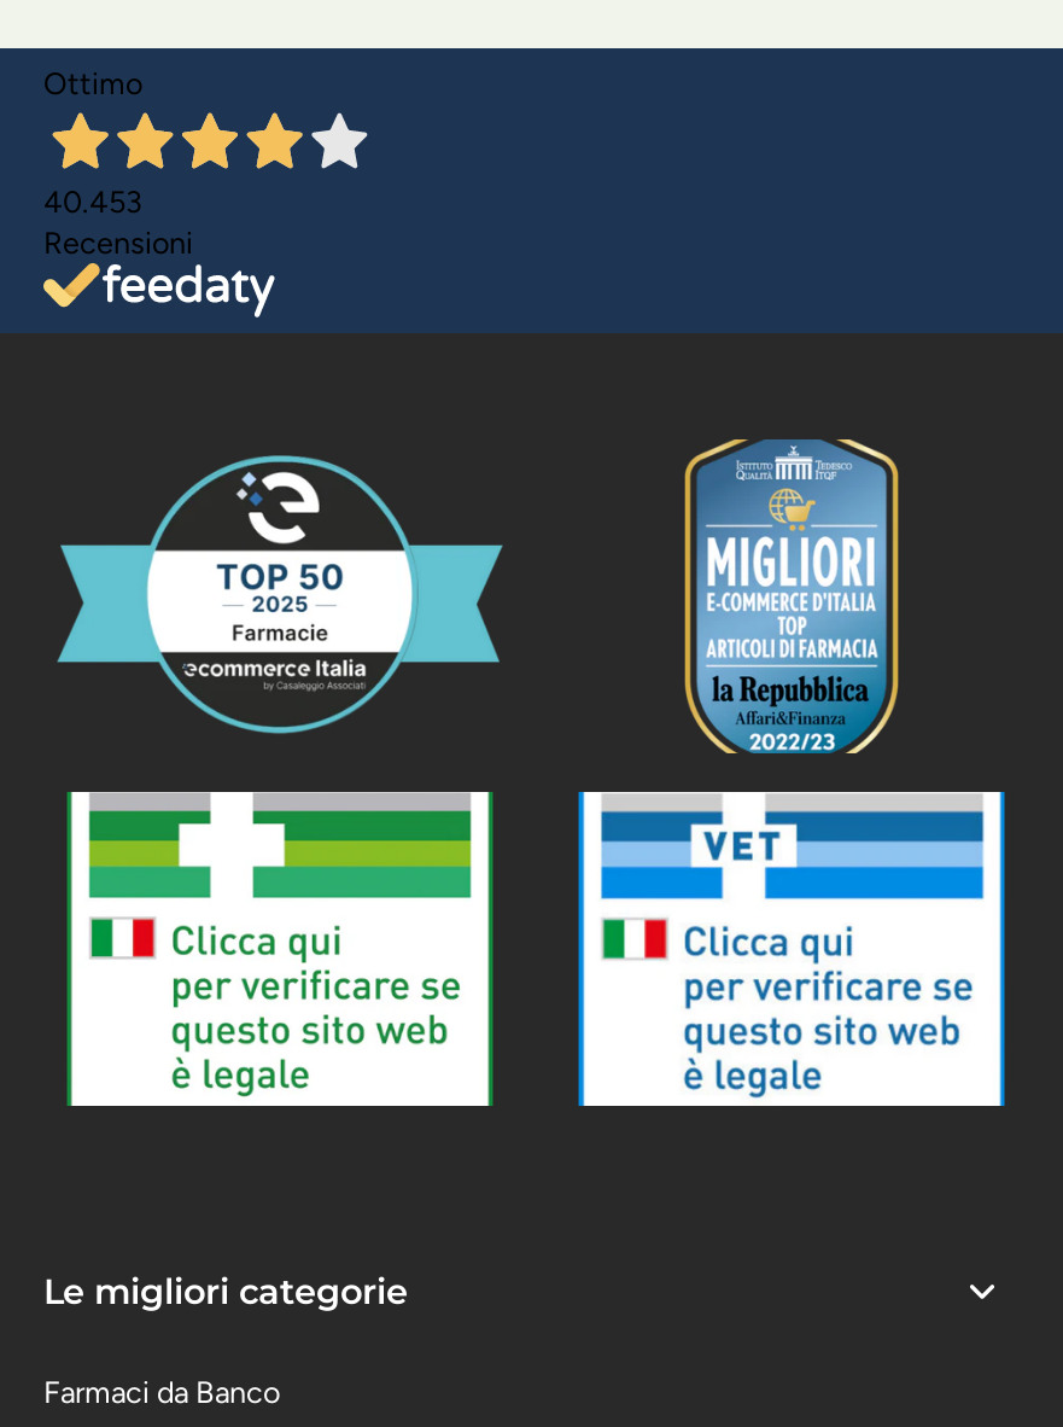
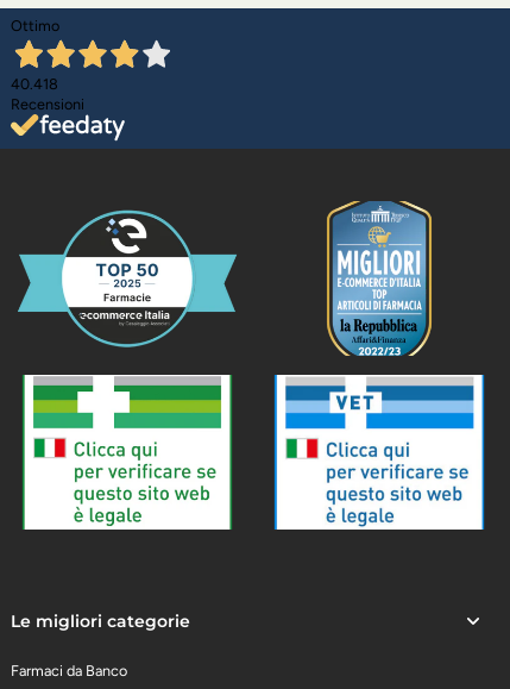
- 40.453
+ 40.418
